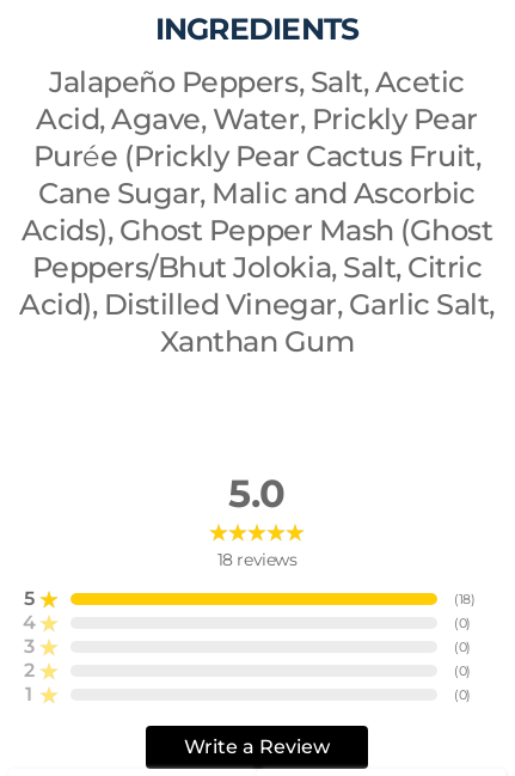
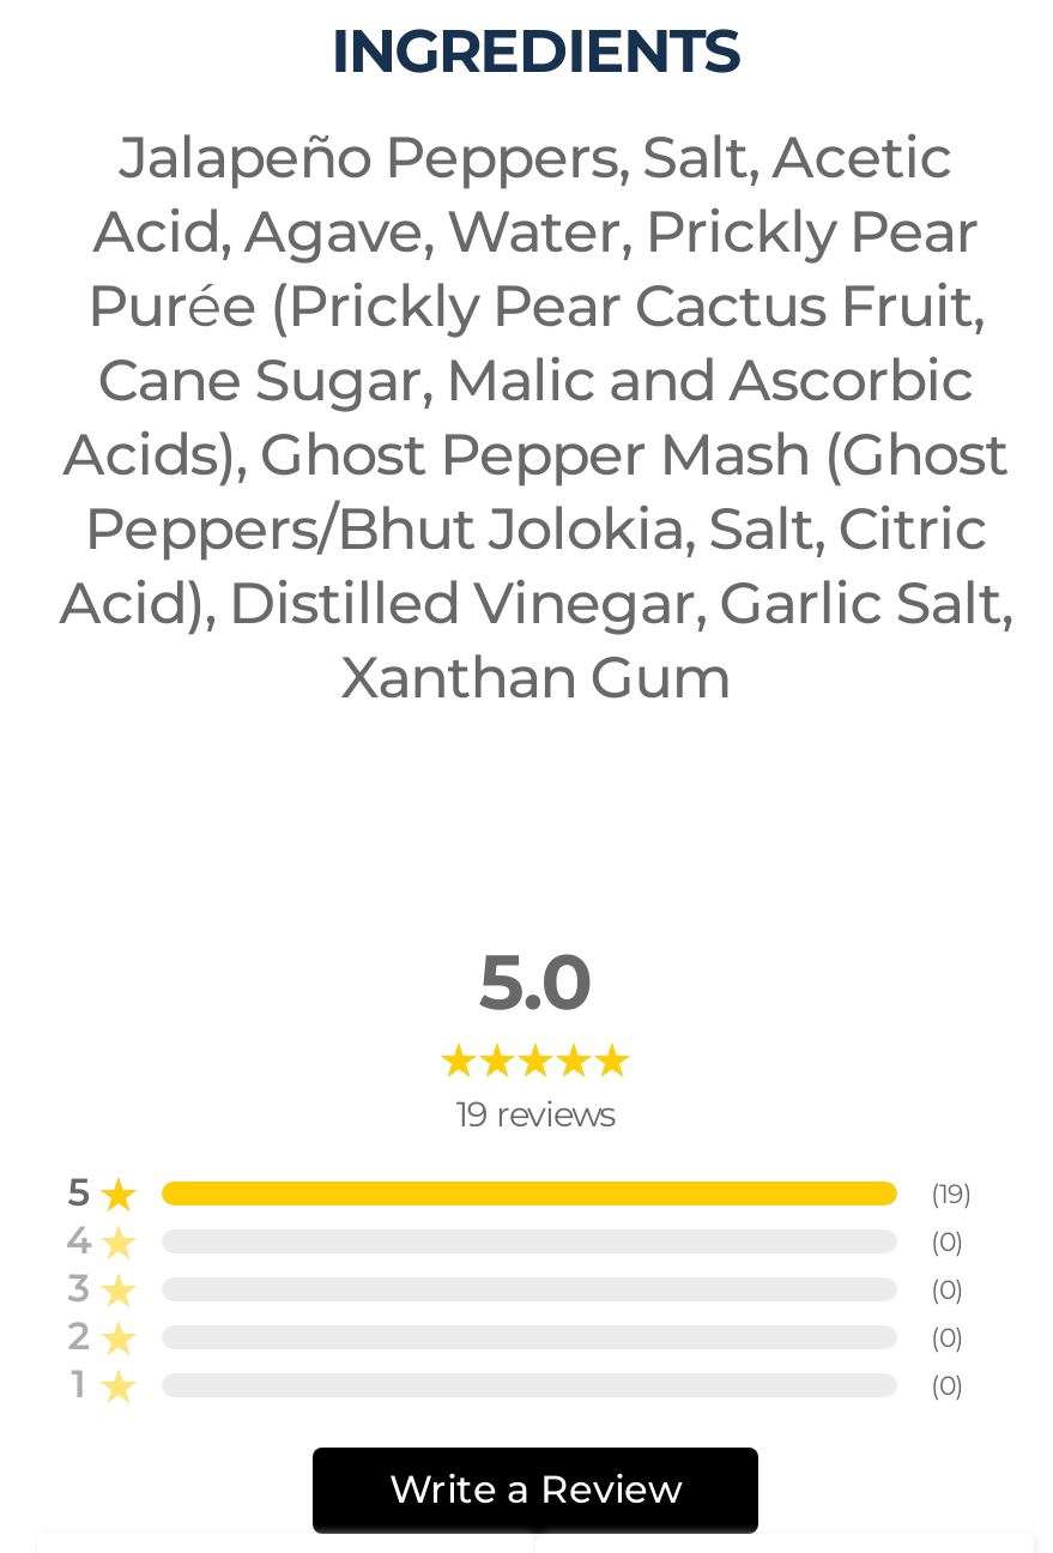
- 18 reviews
+ 19 reviews

- (18)
+ (19)
